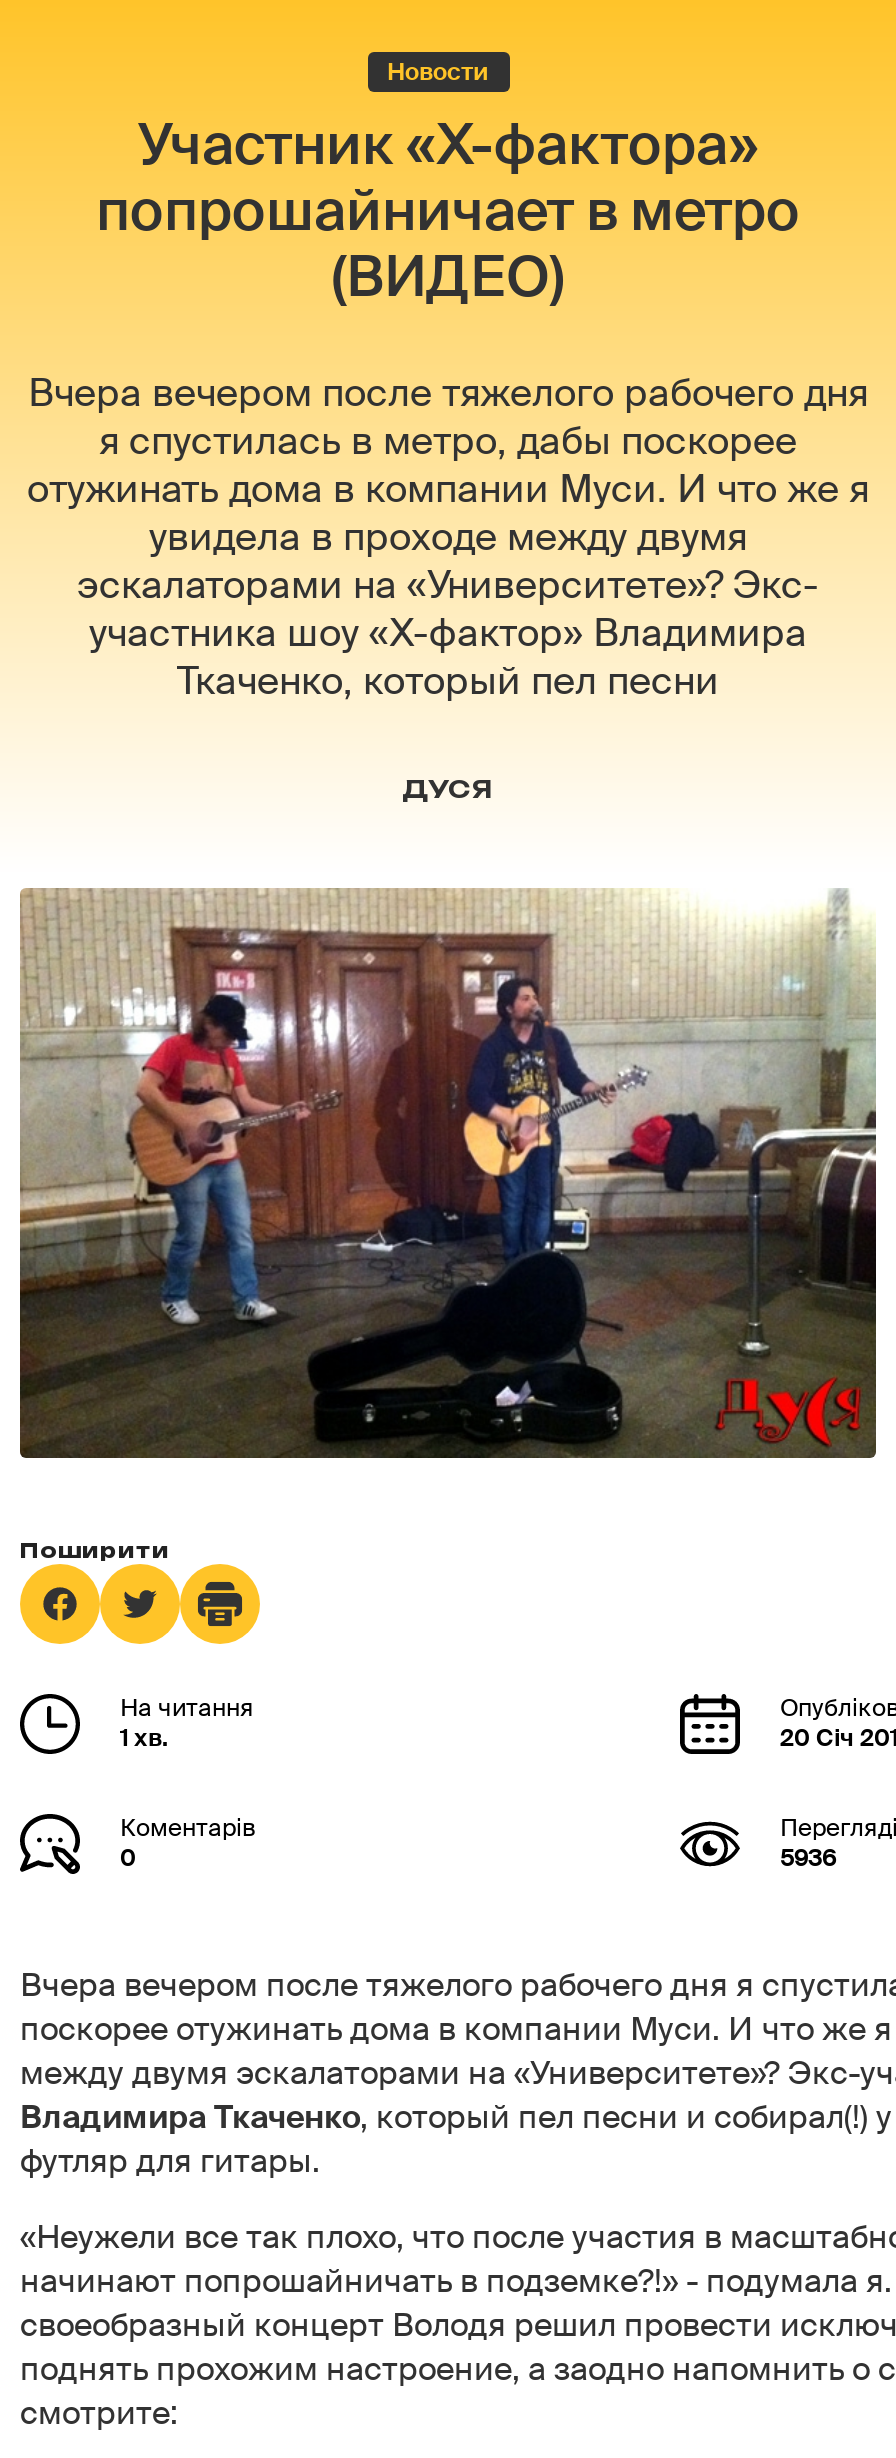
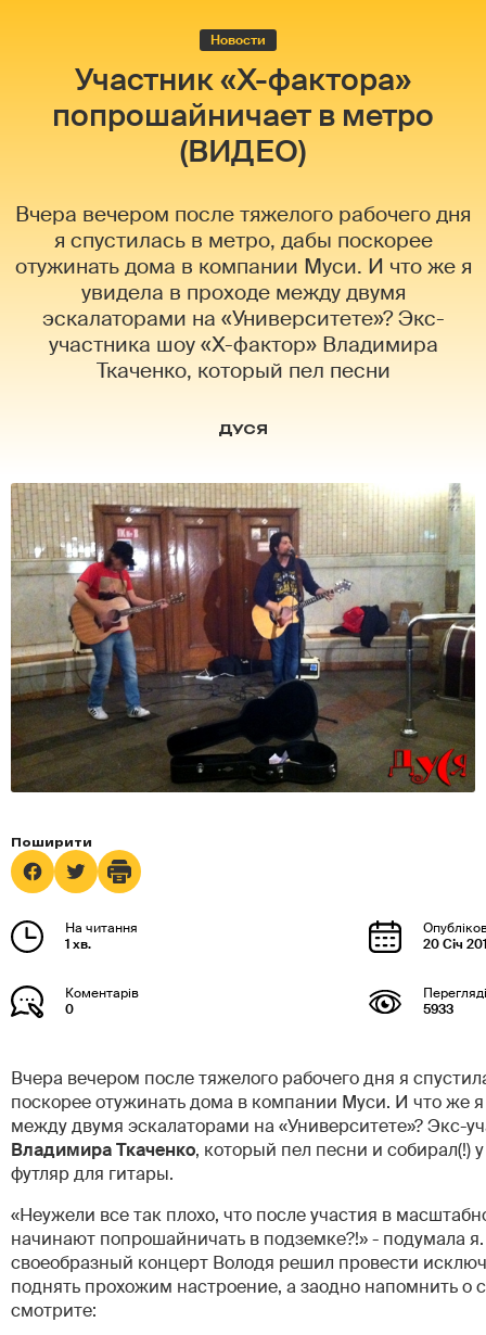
- 5936
+ 5933
